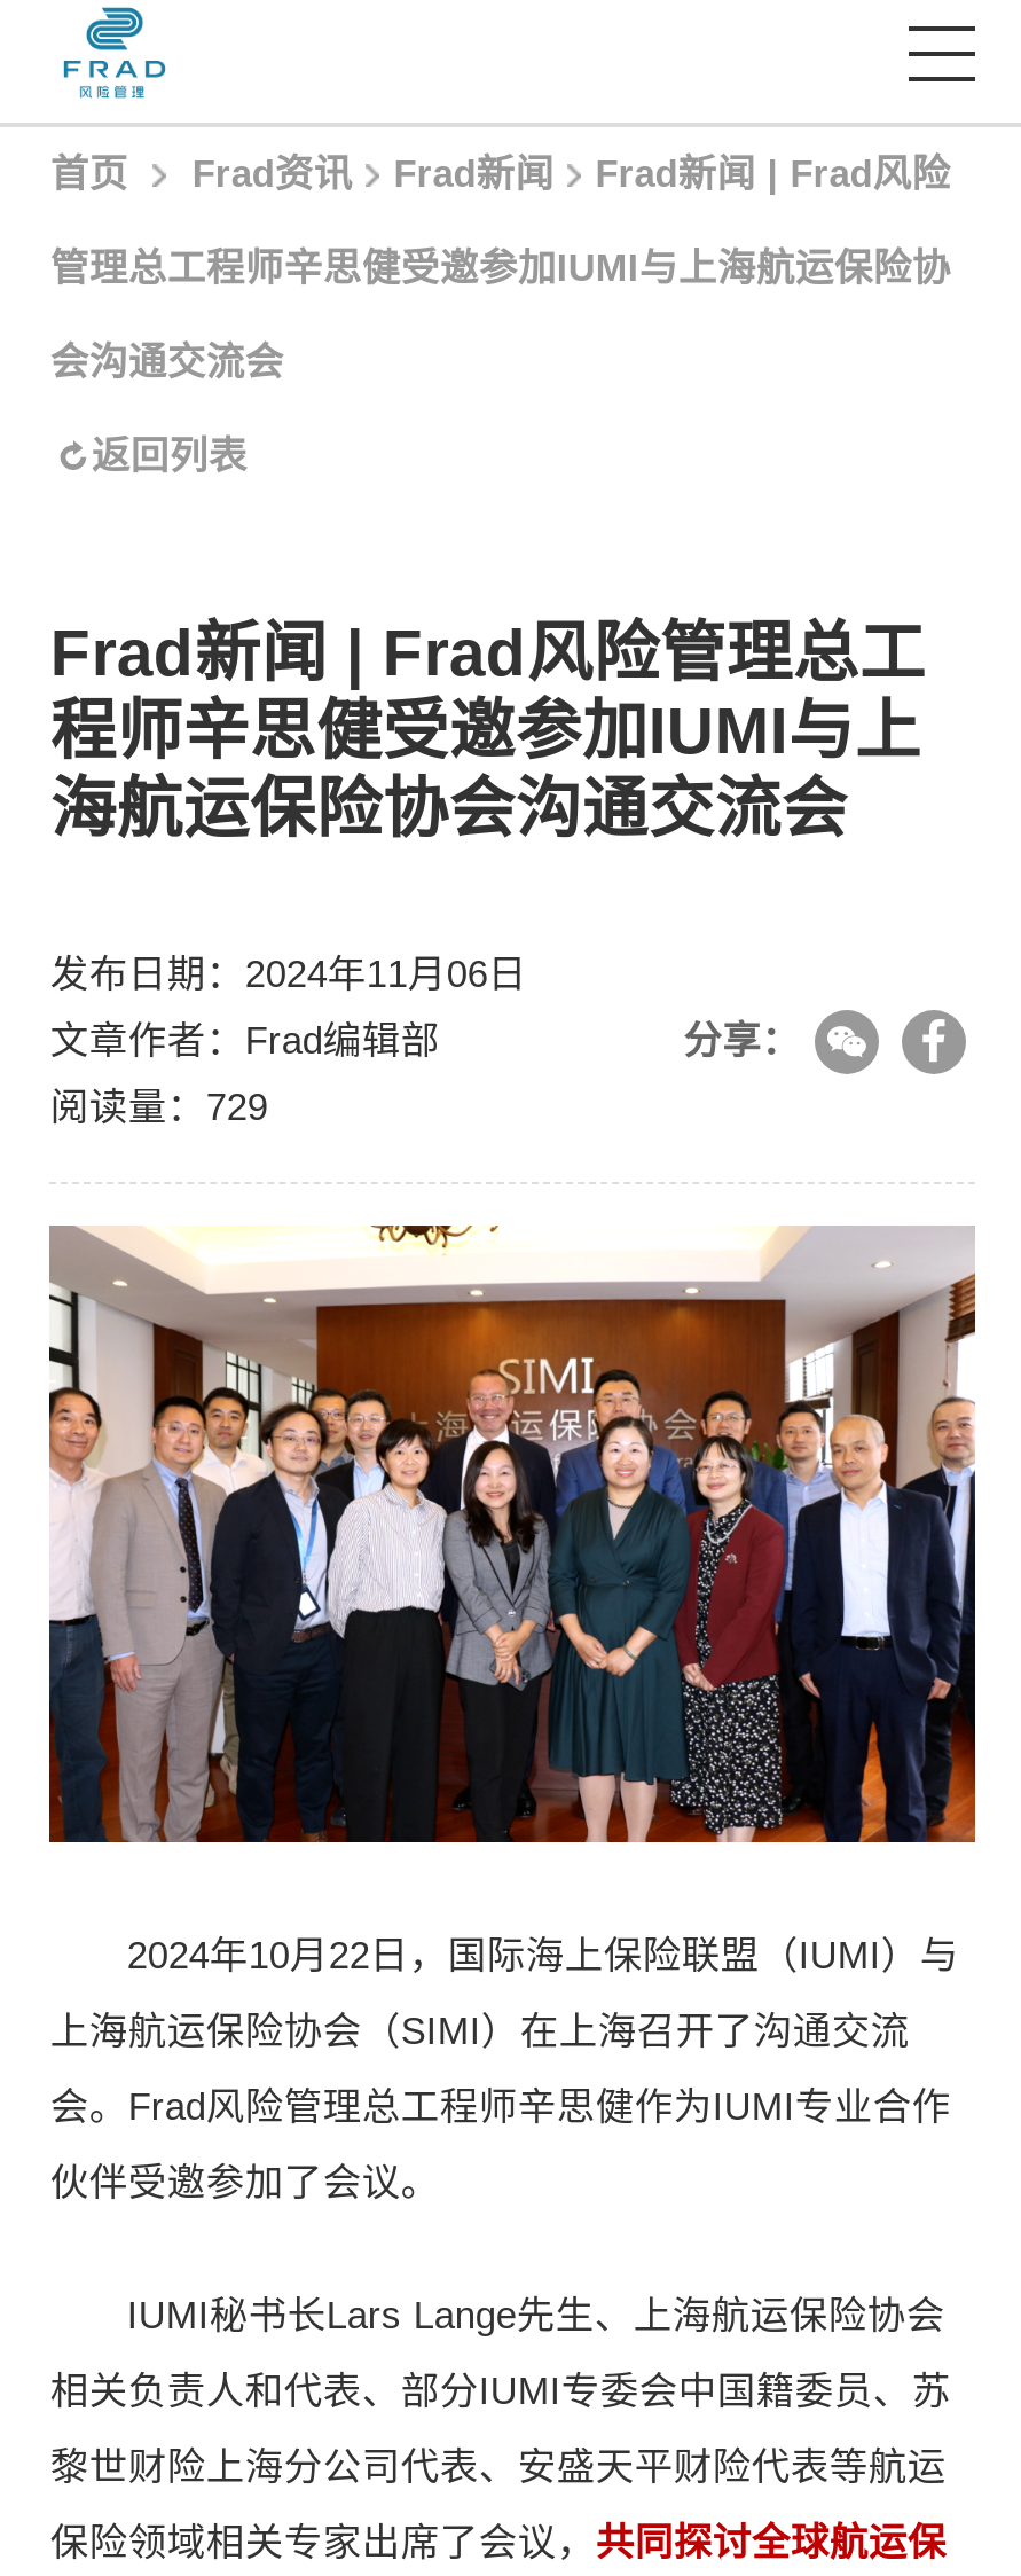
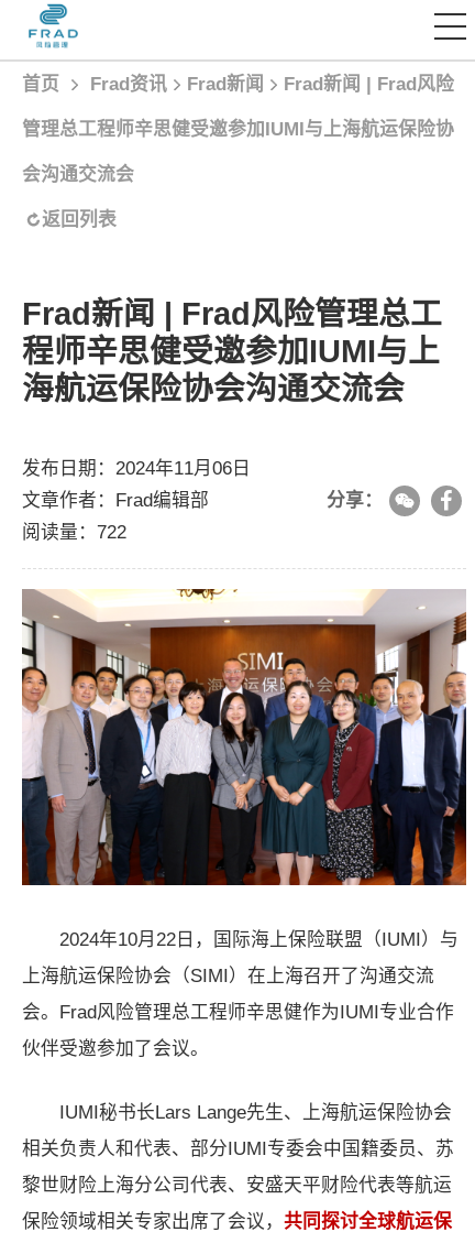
- 阅读量：729
+ 阅读量：722
